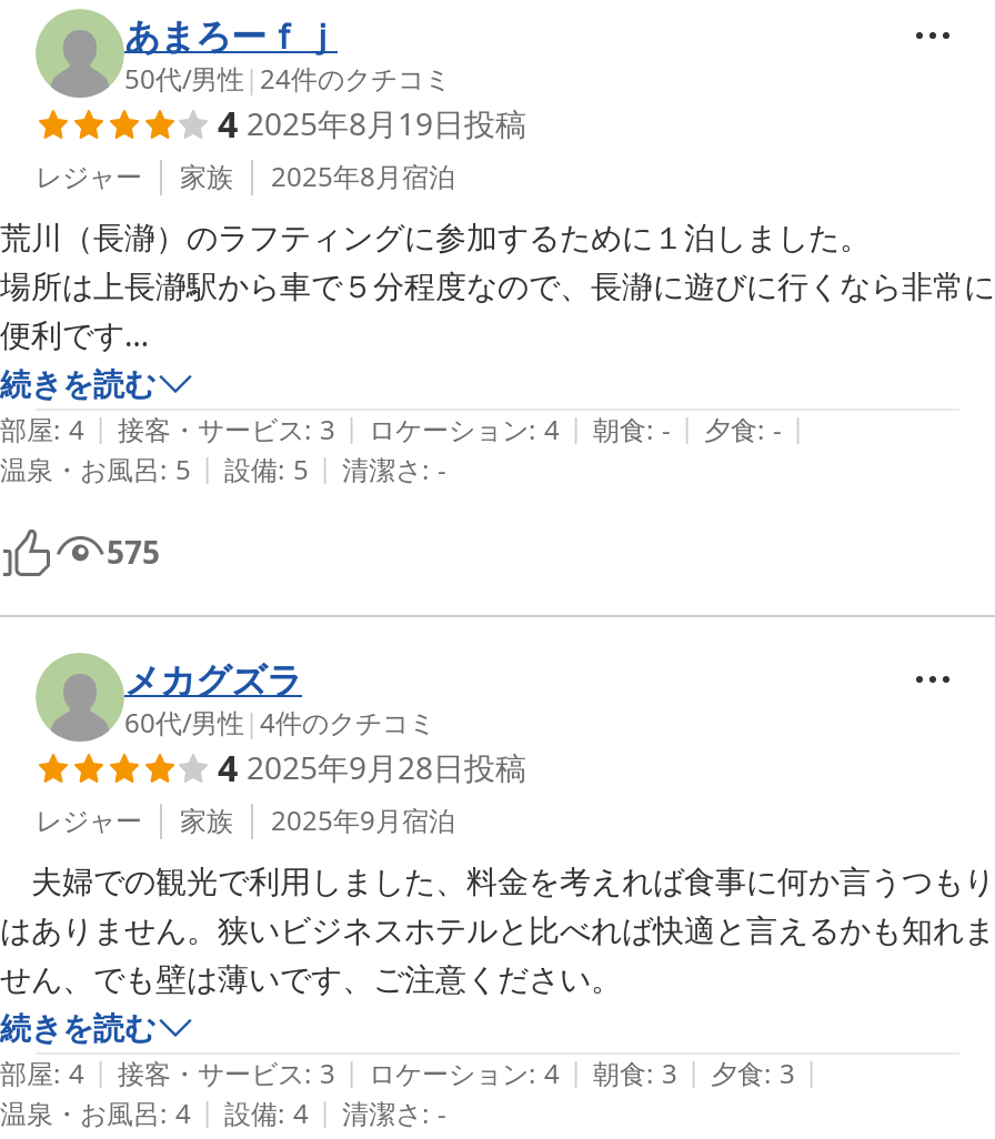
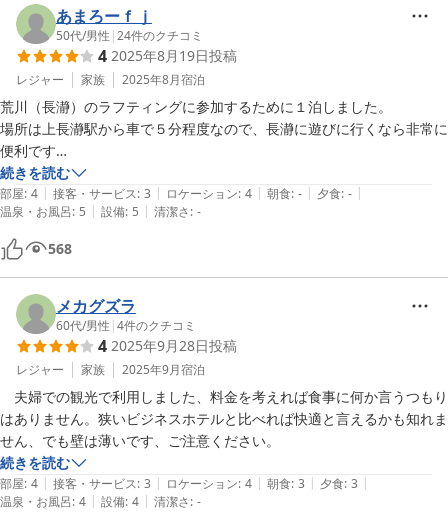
- 575
+ 568
